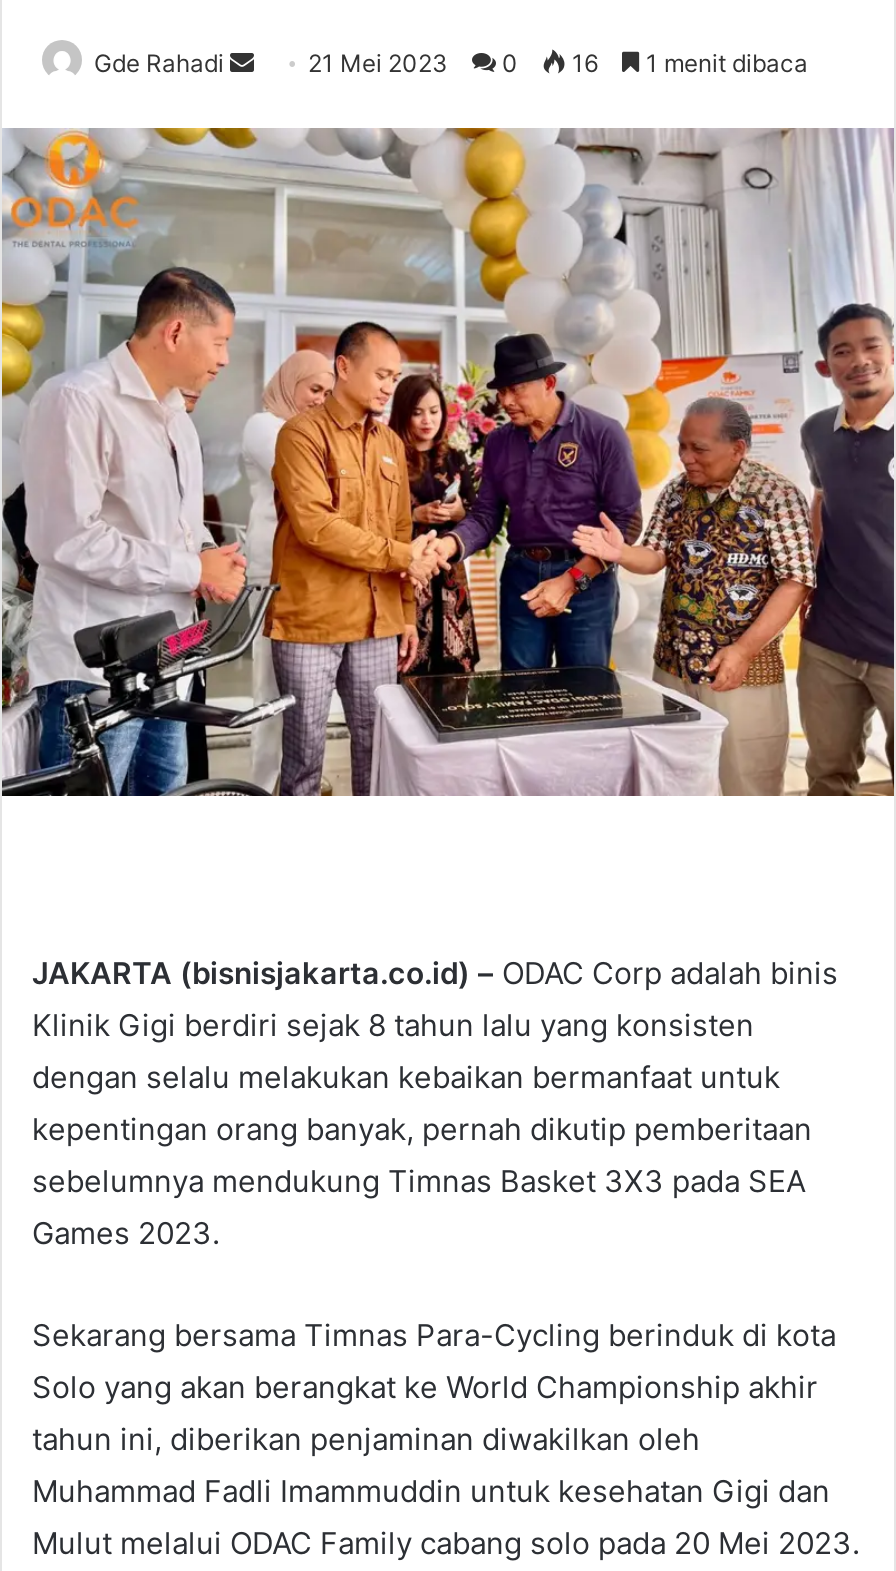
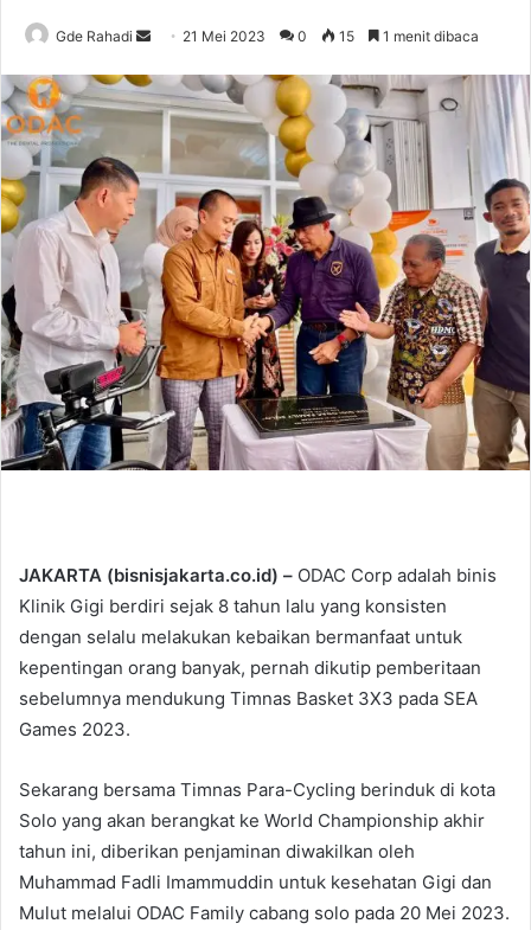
- 16
+ 15
